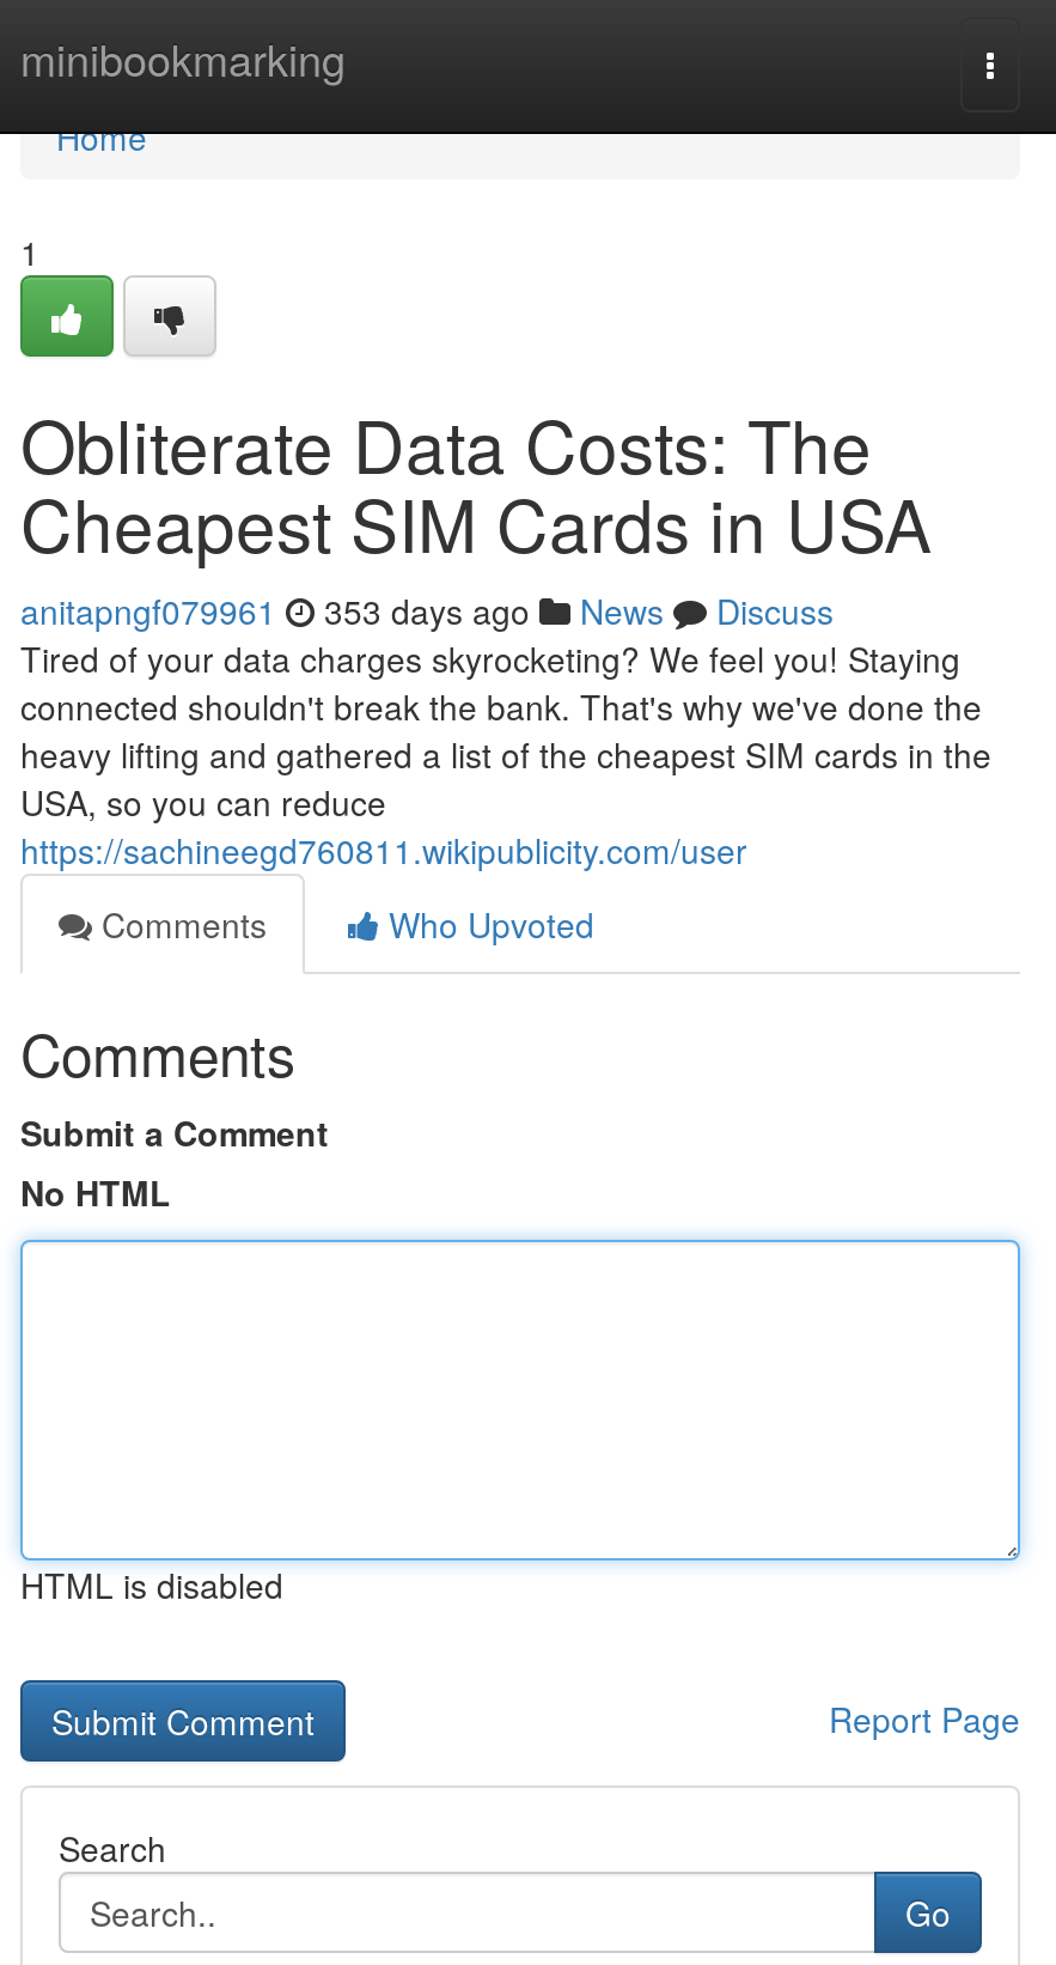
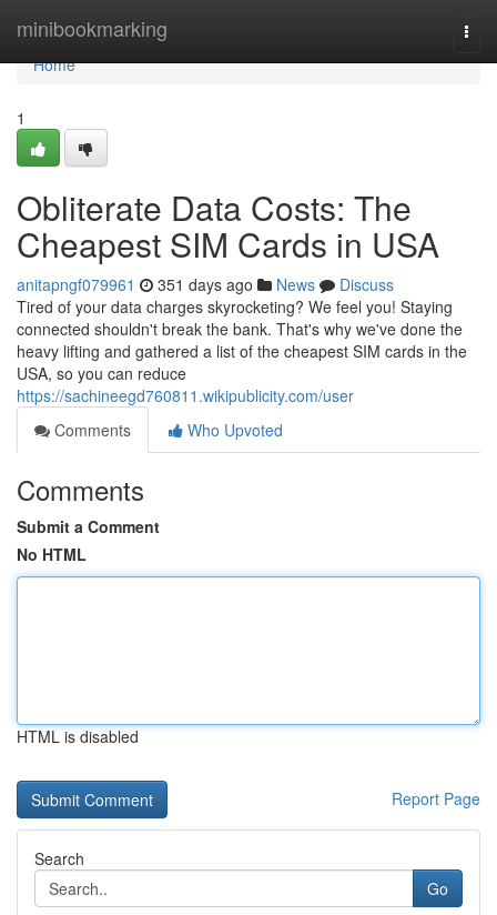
- anitapngf079961 353 days ago News Discuss
+ anitapngf079961 351 days ago News Discuss
